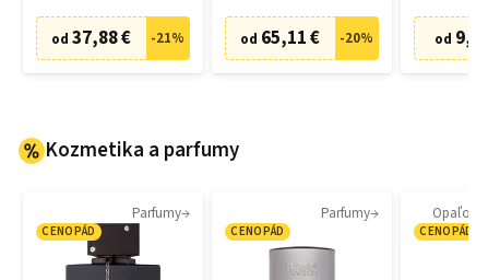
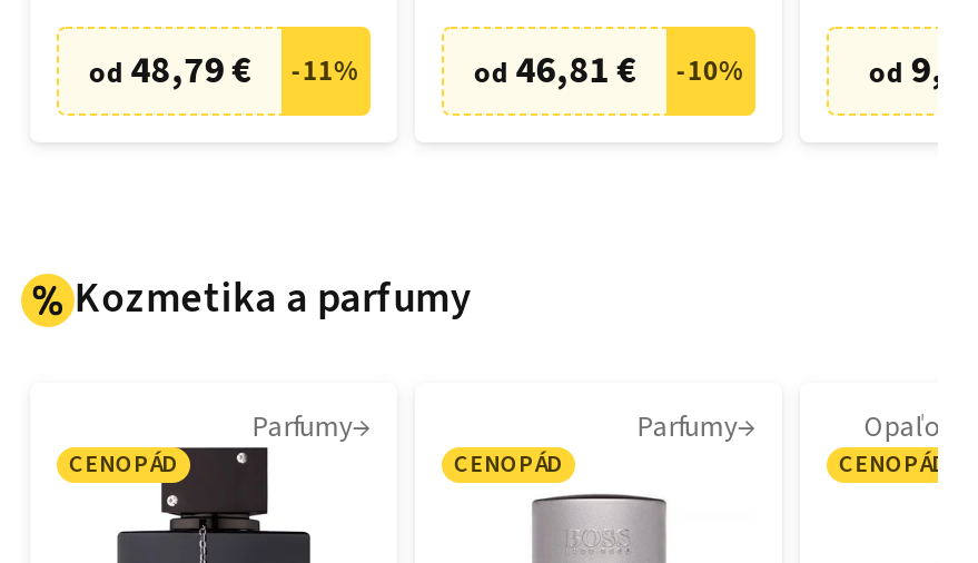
- od 37,88 €
- -21%
+ od 48,79 €
+ -11%

- od 65,11 €
- -20%
+ od 46,81 €
+ -10%
